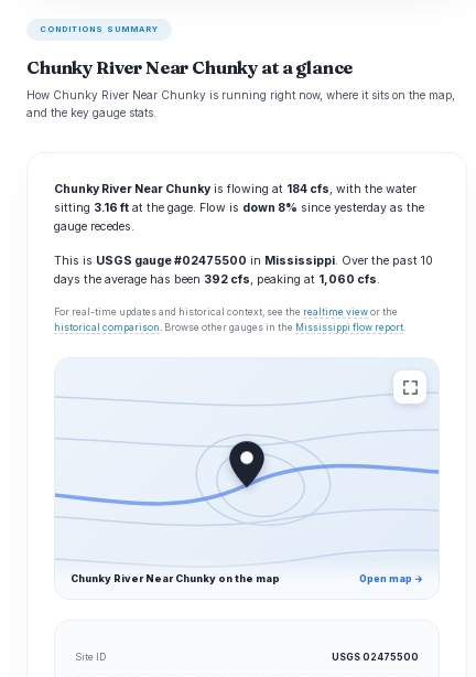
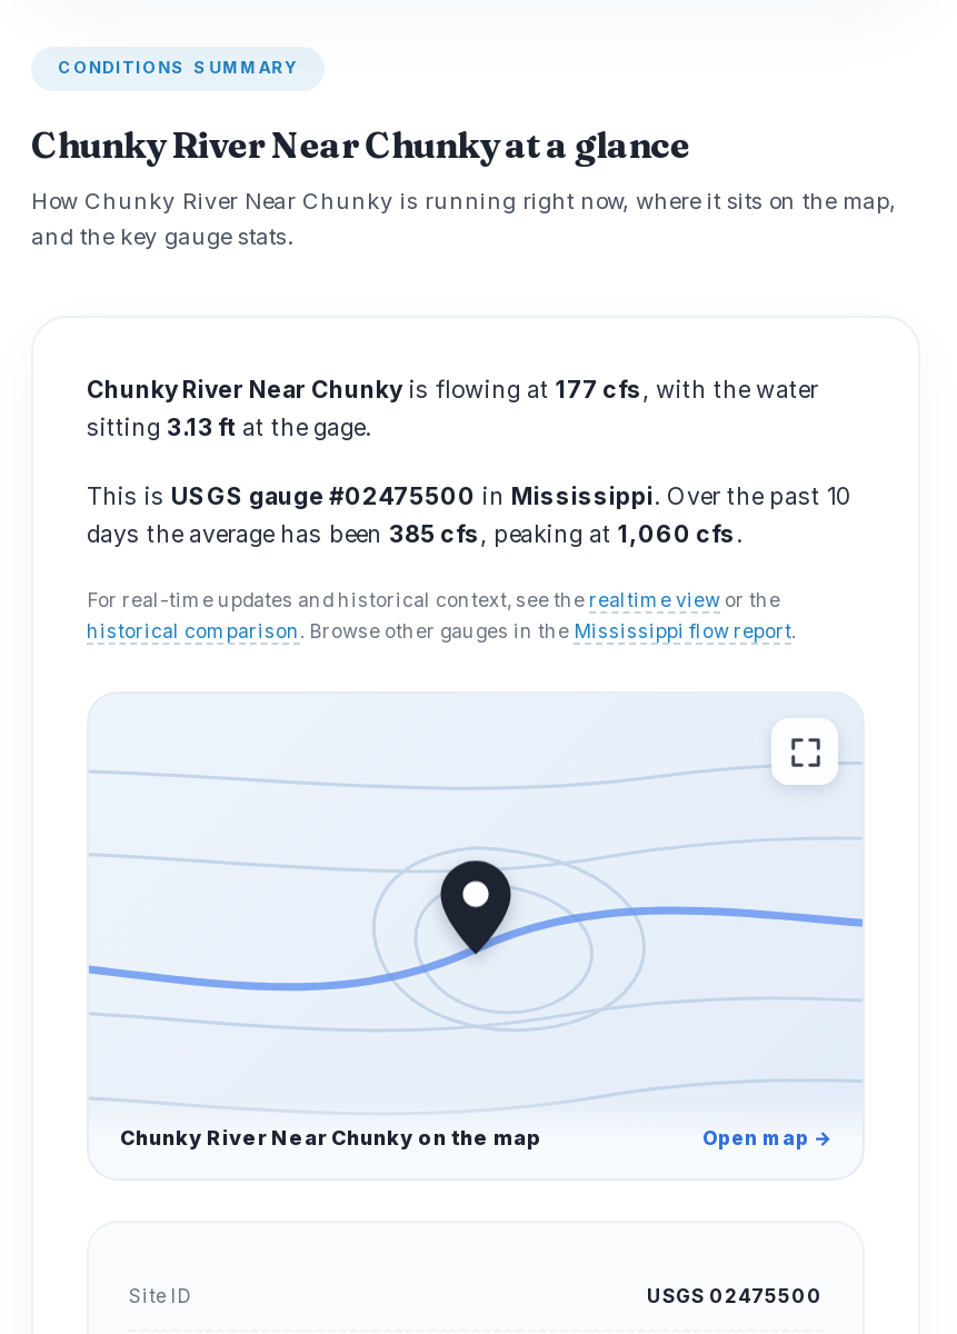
- Chunky River Near Chunky is flowing at 184 cfs, with the water
- sitting 3.16 ft at the gage. Flow is down 8% since yesterday as the
- gauge recedes.
+ Chunky River Near Chunky is flowing at 177 cfs, with the water
+ sitting 3.13 ft at the gage.

- days the average has been 392 cfs, peaking at 1,060 cfs.
+ days the average has been 385 cfs, peaking at 1,060 cfs.
